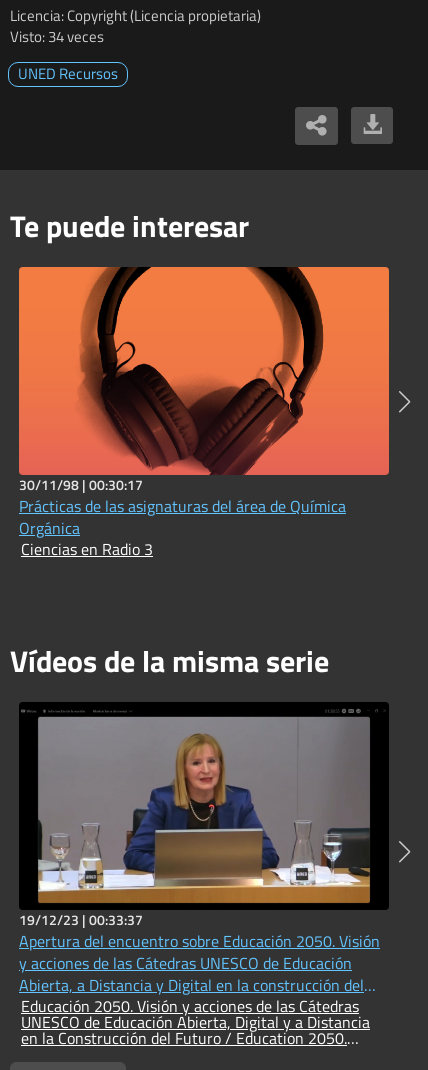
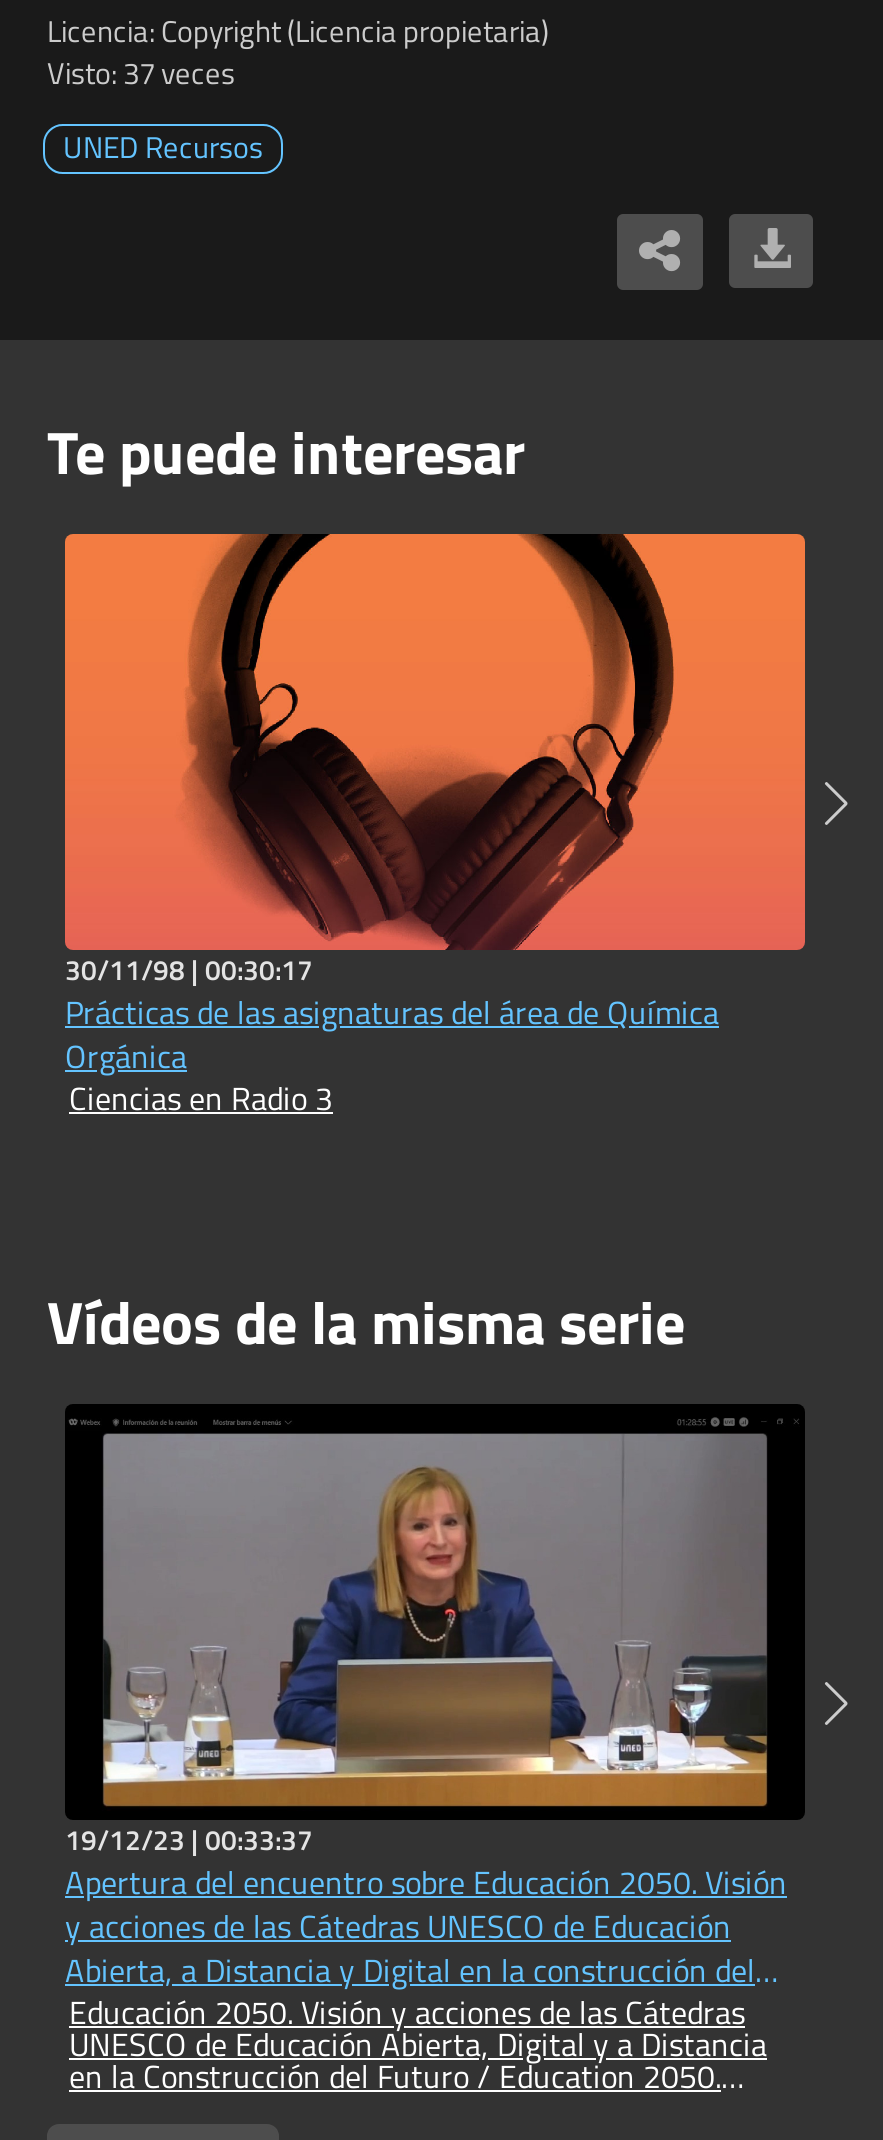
- Visto: 34 veces
+ Visto: 37 veces
